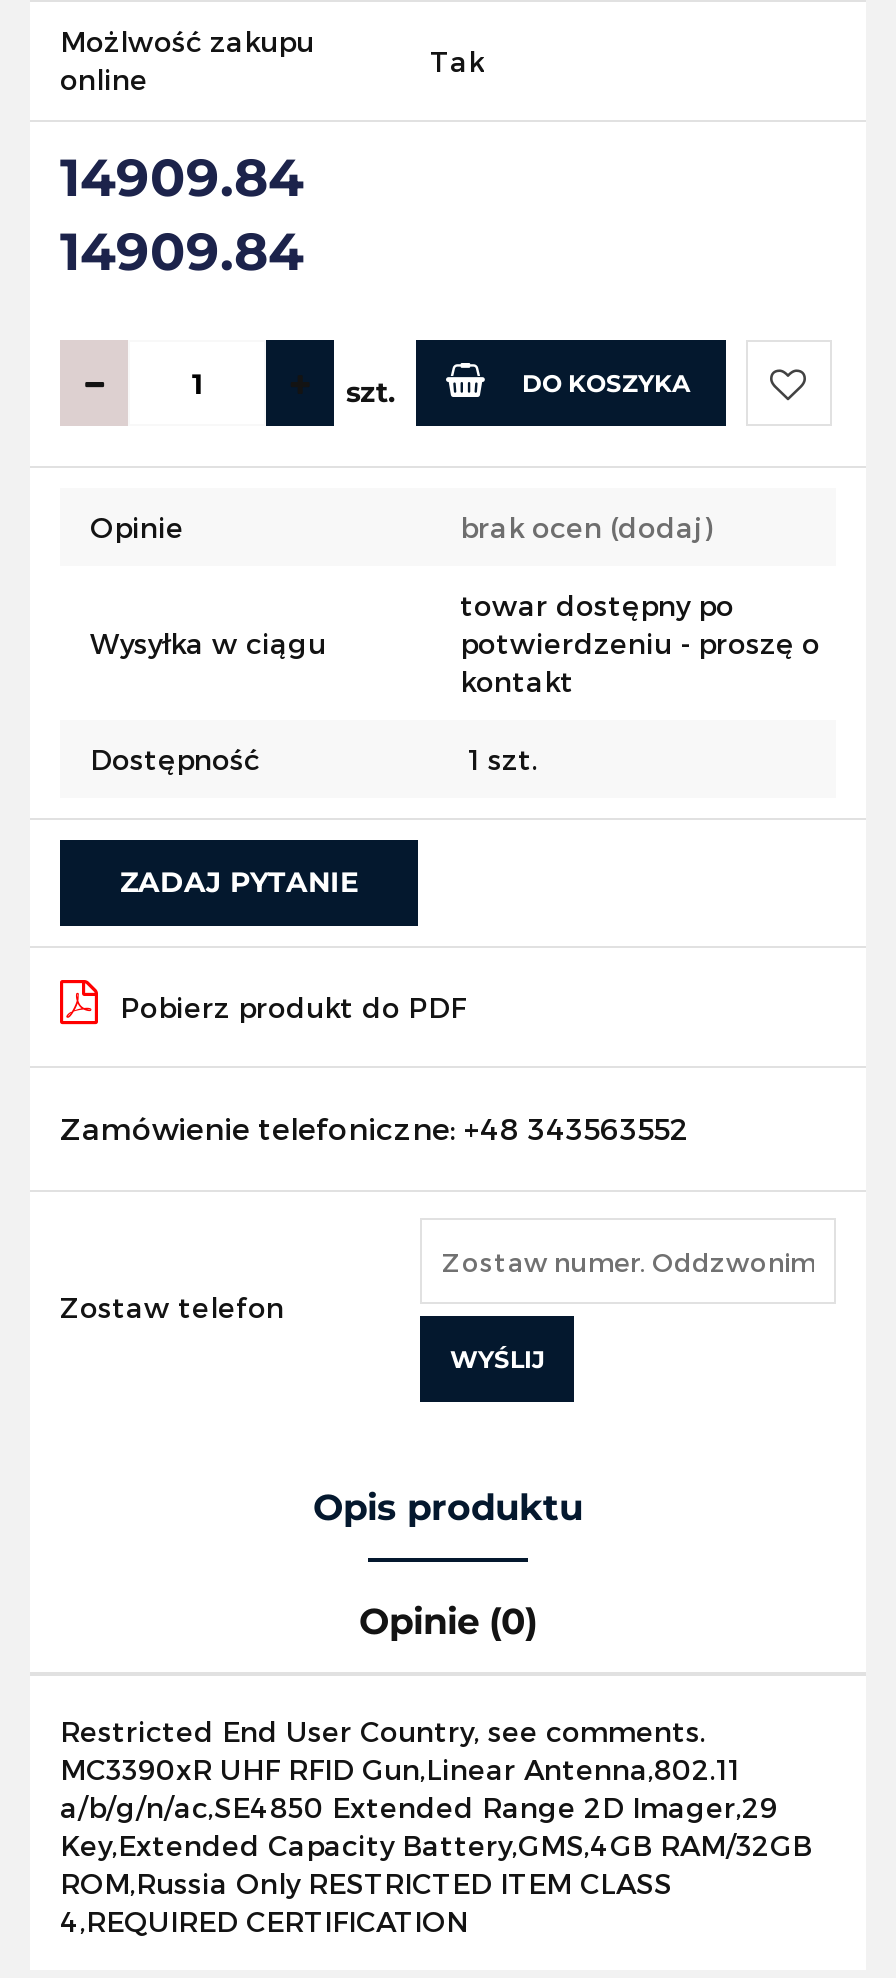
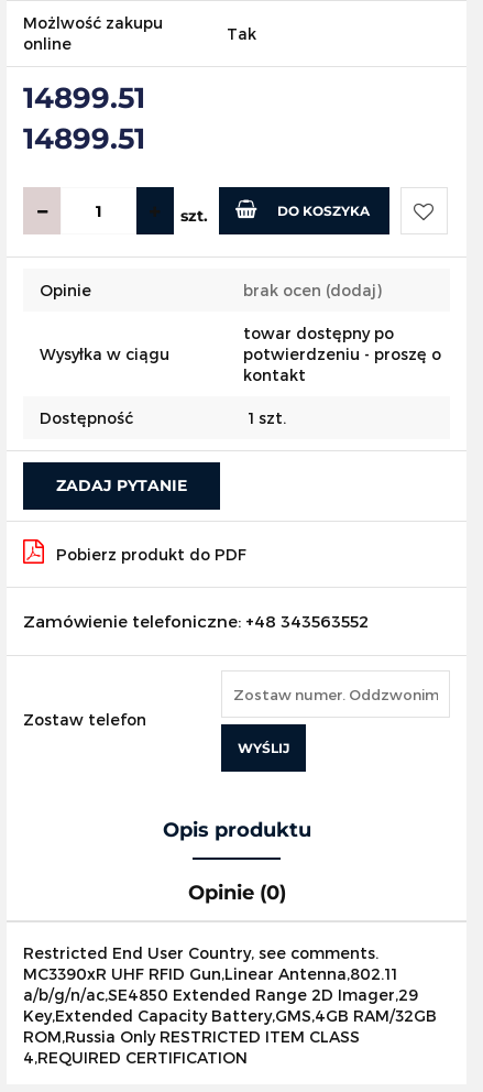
- 14909.84
+ 14899.51

- 14909.84
+ 14899.51
